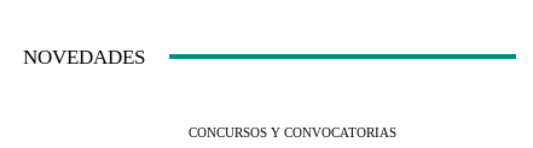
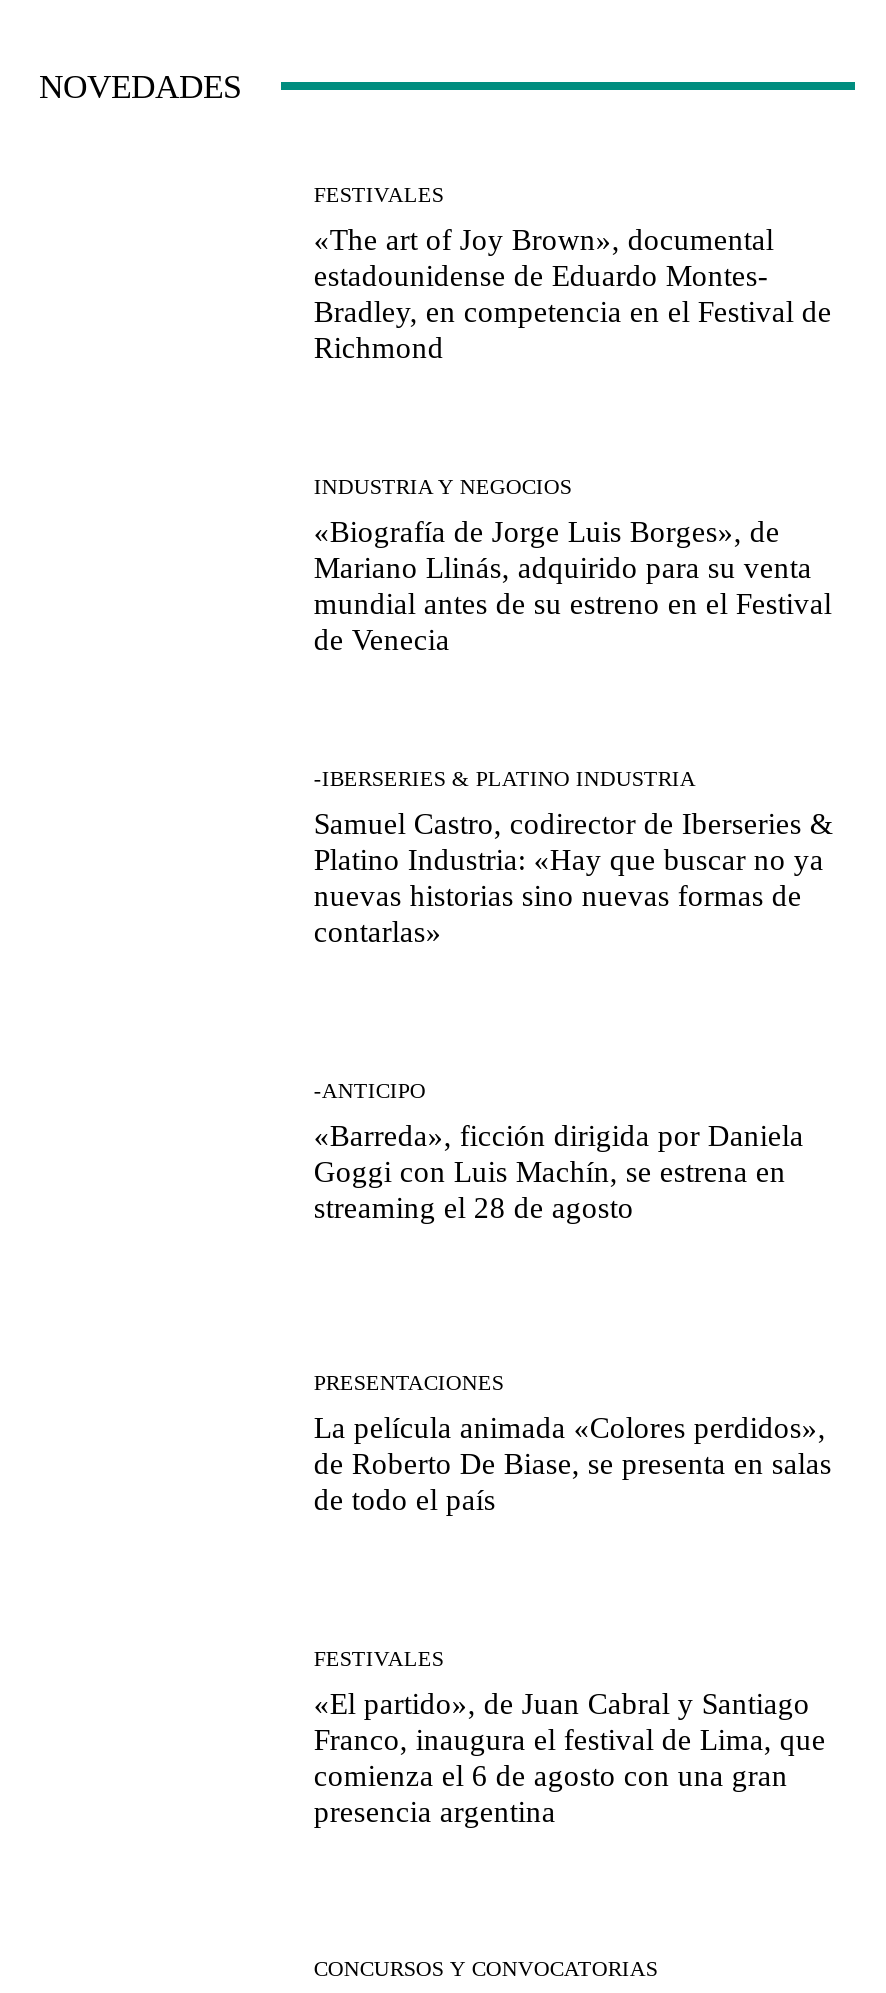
+ FESTIVALES
+ «The art of Joy Brown», documental
+ estadounidense de Eduardo Montes-
+ Bradley, en competencia en el Festival de
+ Richmond

+ INDUSTRIA Y NEGOCIOS
+ «Biografía de Jorge Luis Borges», de
+ Mariano Llinás, adquirido para su venta
+ mundial antes de su estreno en el Festival
+ de Venecia

+ -IBERSERIES & PLATINO INDUSTRIA
+ Samuel Castro, codirector de Iberseries &
+ Platino Industria: «Hay que buscar no ya
+ nuevas historias sino nuevas formas de
+ contarlas»

+ -ANTICIPO
+ «Barreda», ficción dirigida por Daniela
+ Goggi con Luis Machín, se estrena en
+ streaming el 28 de agosto

+ PRESENTACIONES
+ La película animada «Colores perdidos»,
+ de Roberto De Biase, se presenta en salas
+ de todo el país

+ FESTIVALES
+ «El partido», de Juan Cabral y Santiago
+ Franco, inaugura el festival de Lima, que
+ comienza el 6 de agosto con una gran
+ presencia argentina
